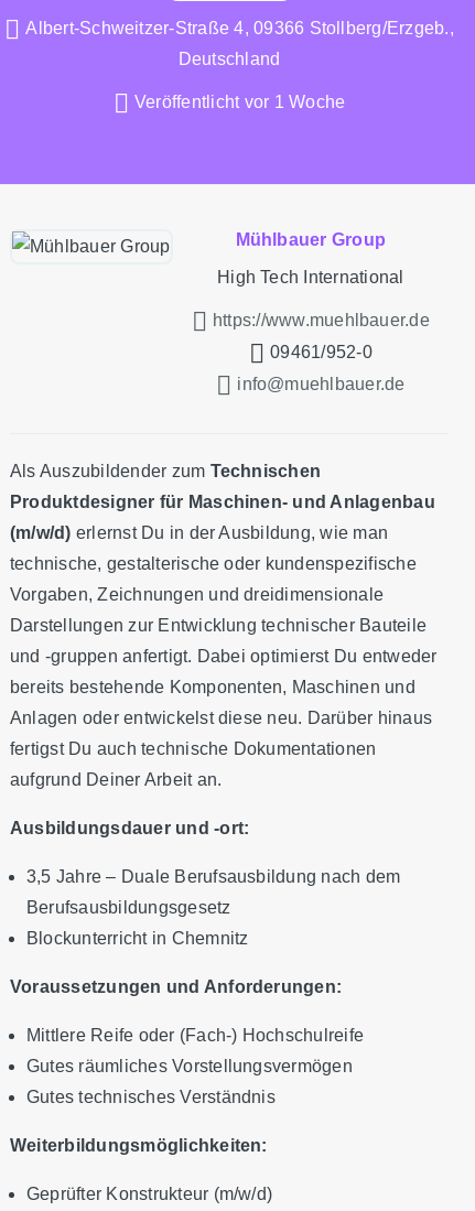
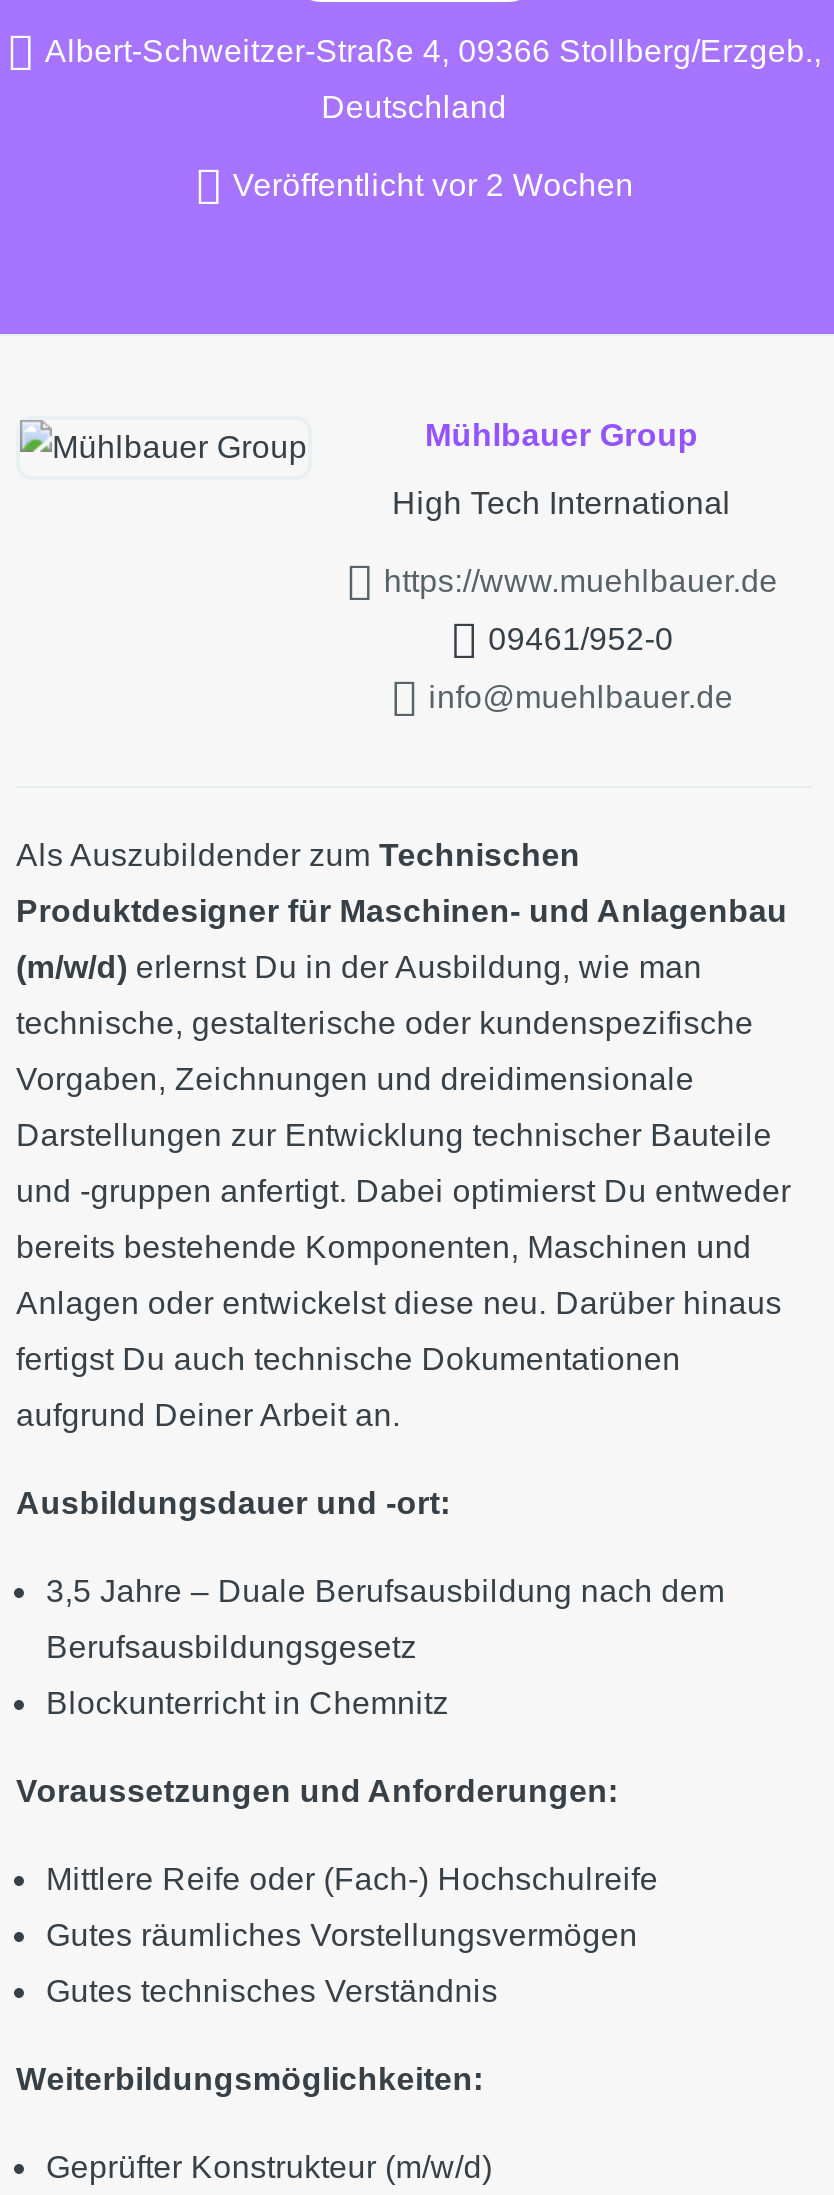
- Veröffentlicht vor 1 Woche
+ Veröffentlicht vor 2 Wochen
